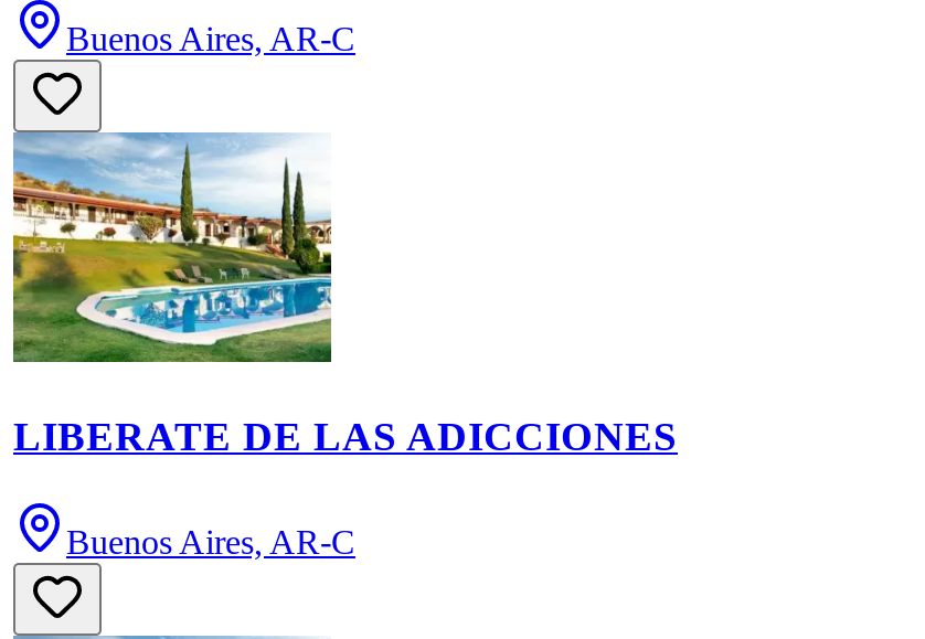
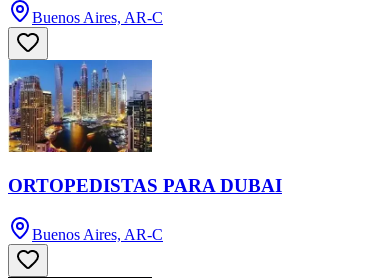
- [image]
- LIBERATE DE LAS ADICCIONES
+ [image]
+ ORTOPEDISTAS PARA DUBAI
